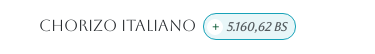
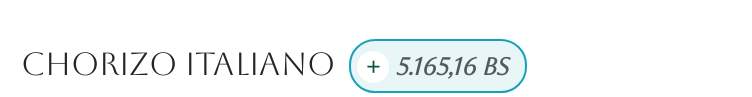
- + 5.160,62 Bs
+ + 5.165,16 Bs
